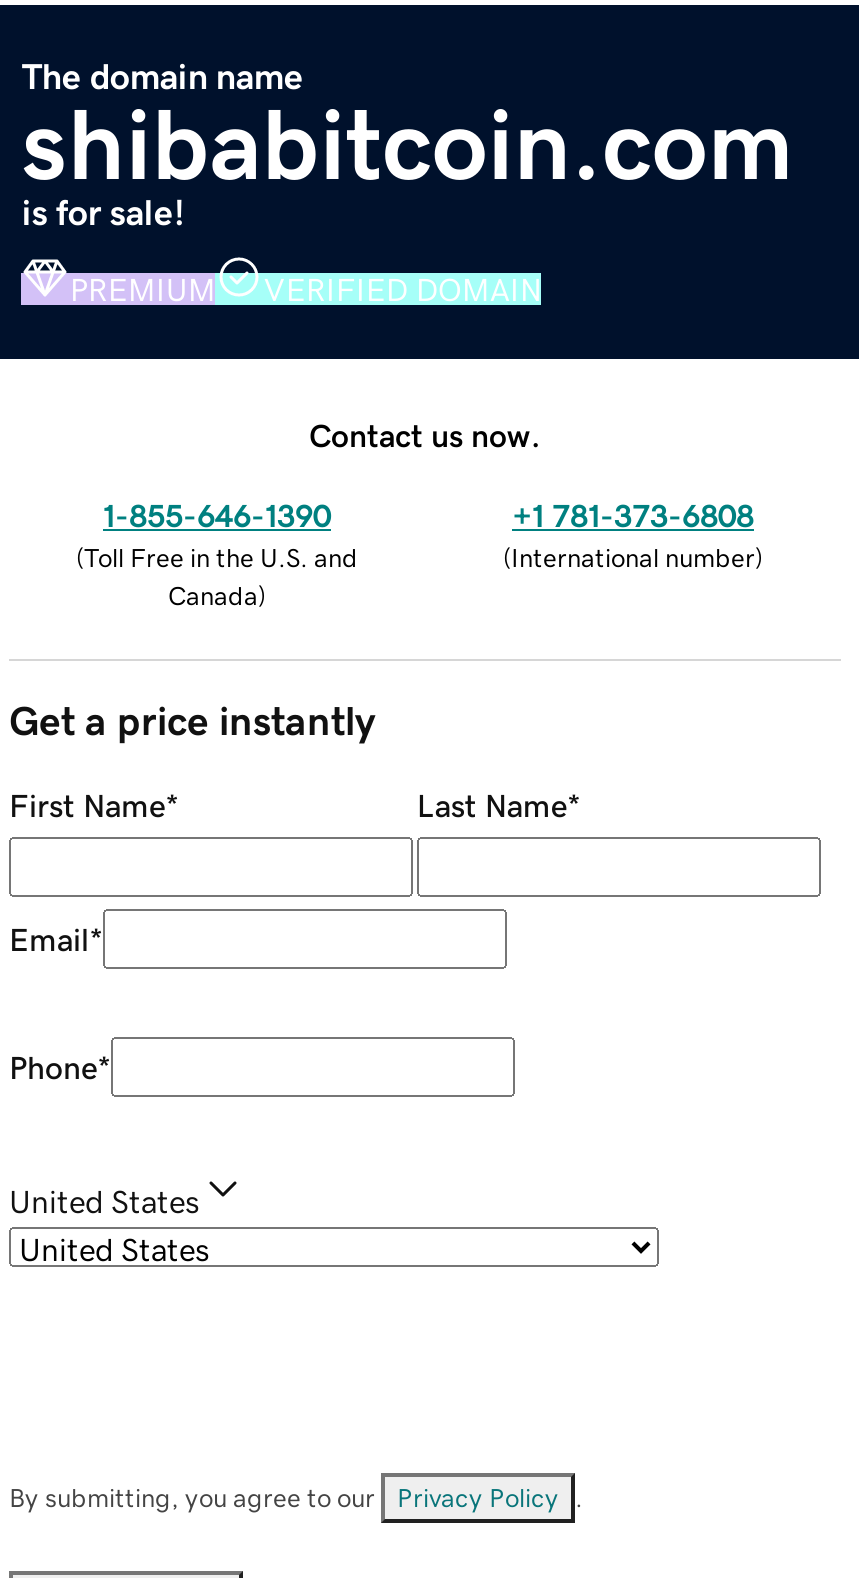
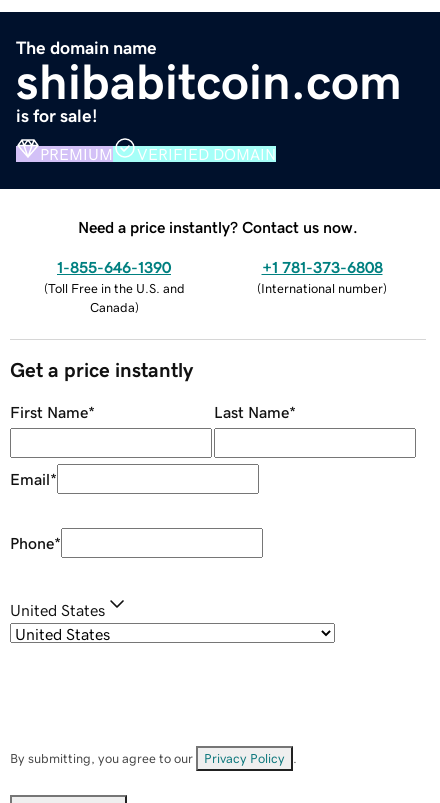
- Contact us now.
+ Need a price instantly? Contact us now.
